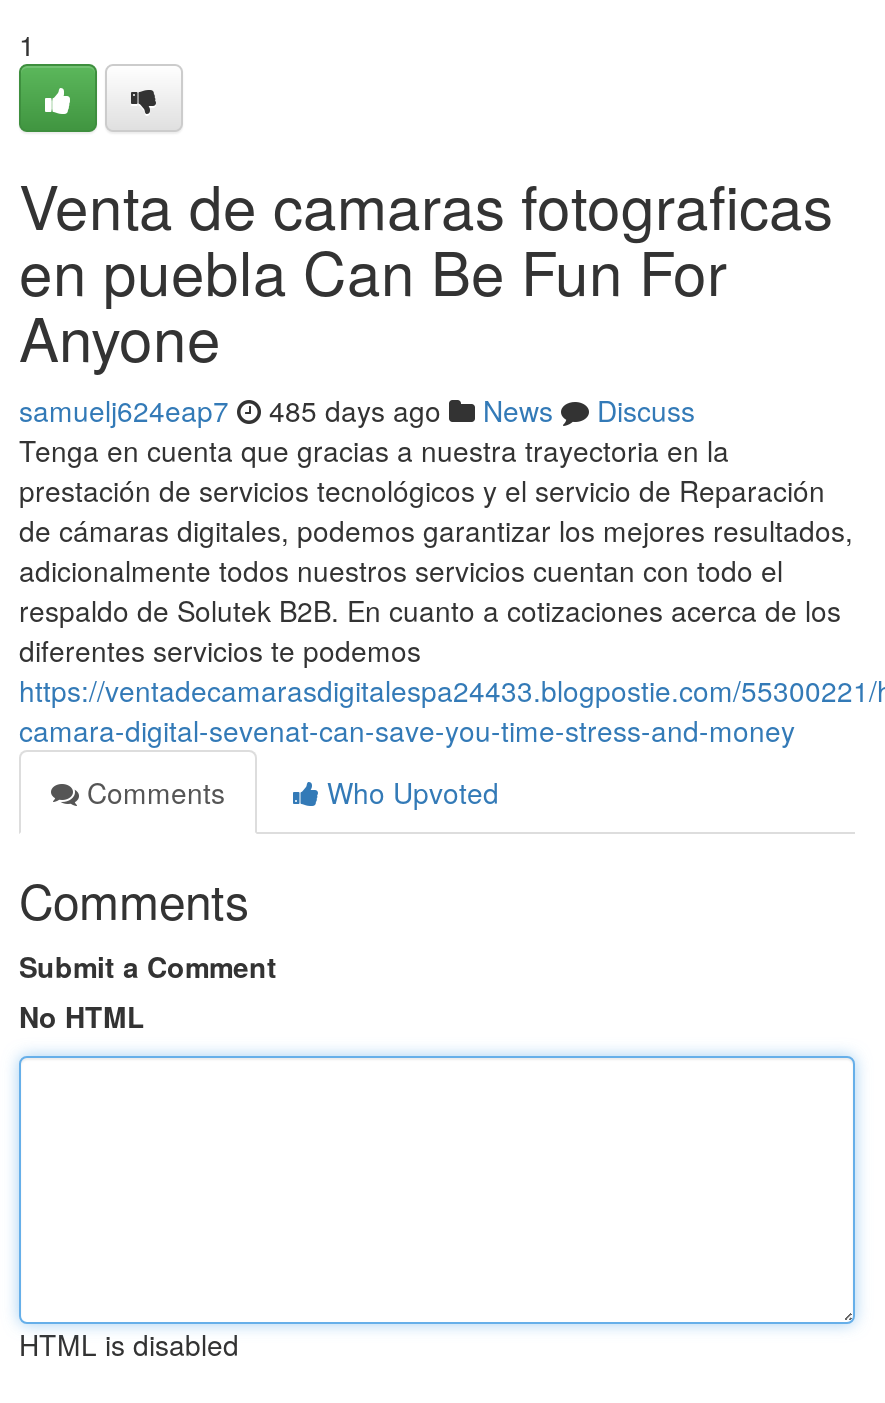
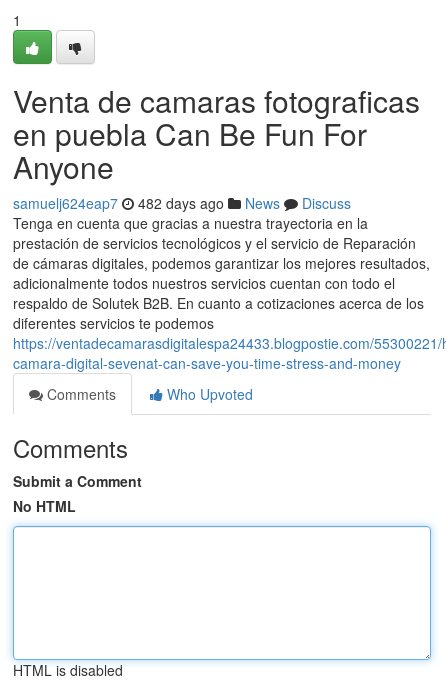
- samuelj624eap7 485 days ago News Discuss
+ samuelj624eap7 482 days ago News Discuss
